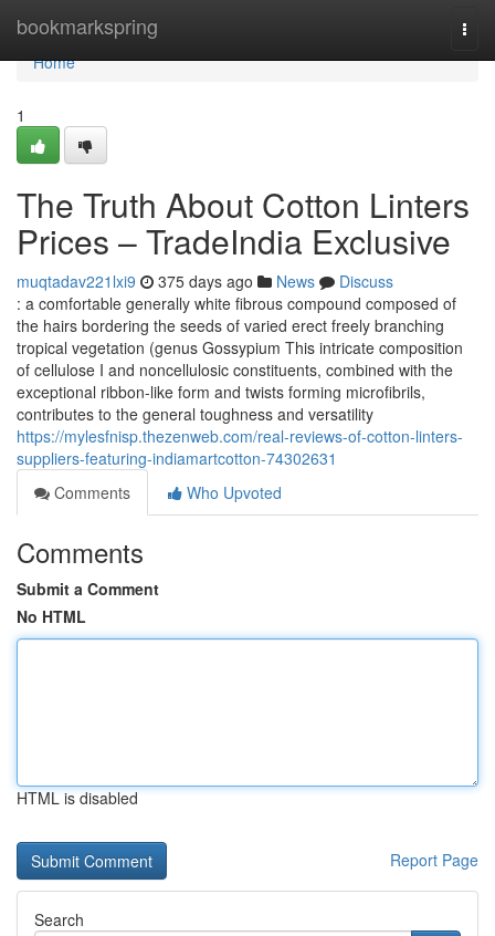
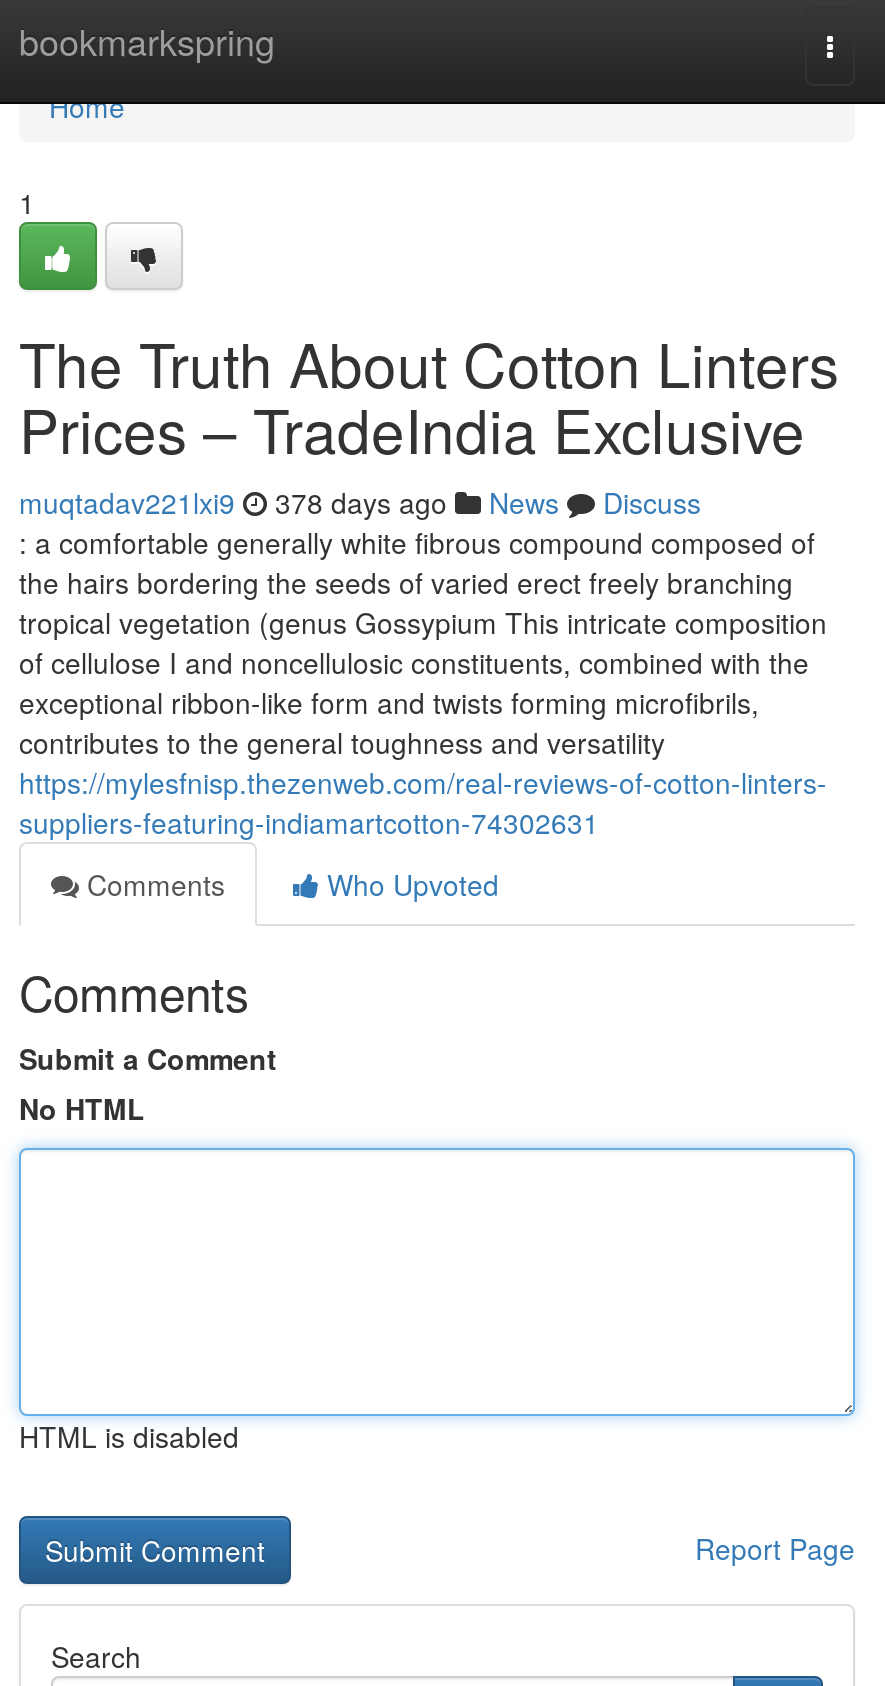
- muqtadav221lxi9 375 days ago News Discuss
+ muqtadav221lxi9 378 days ago News Discuss
